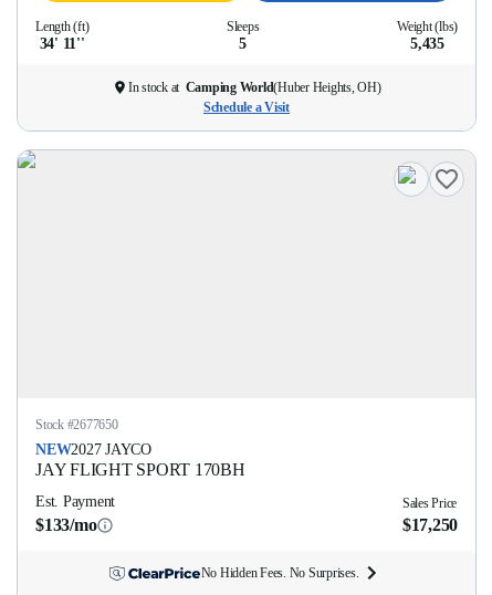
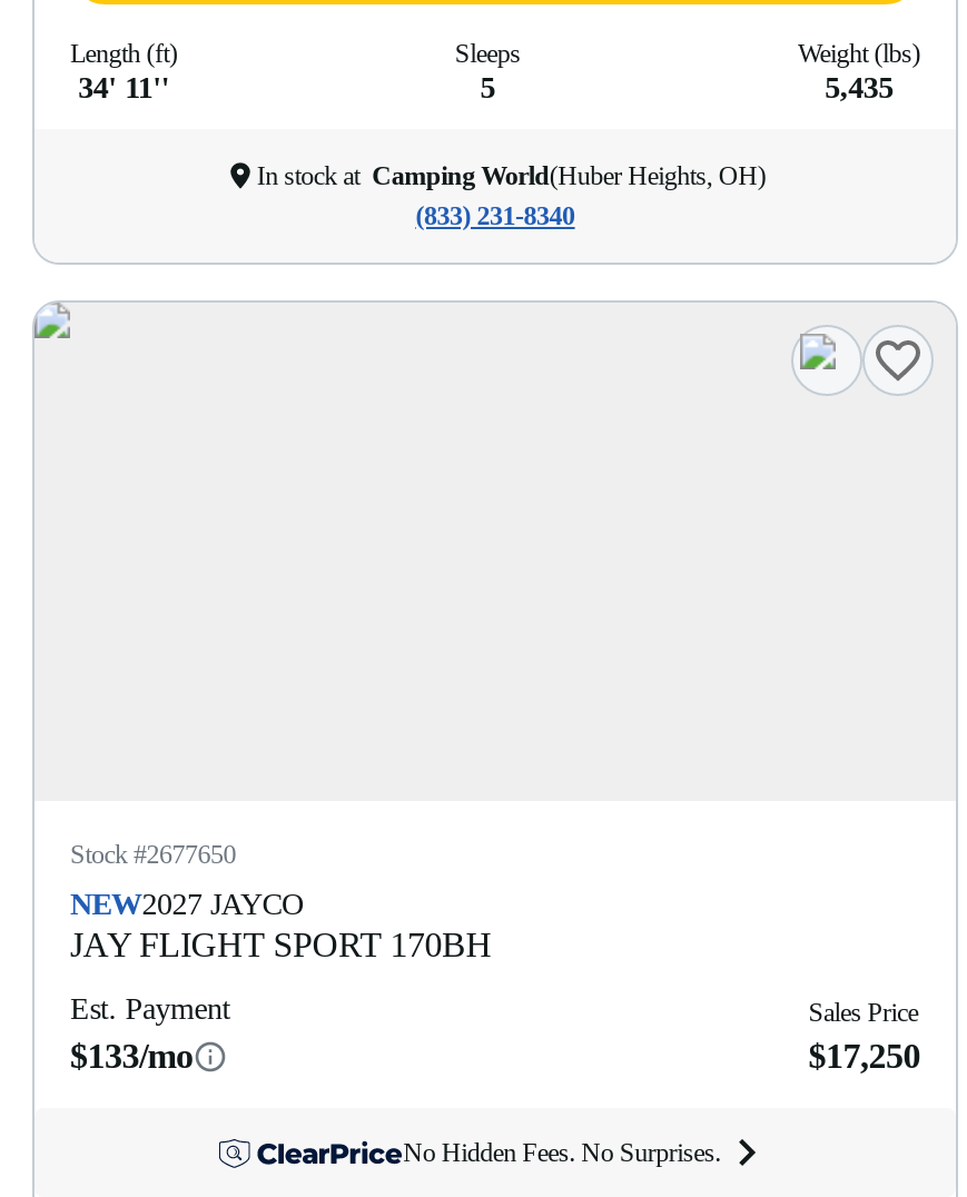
- Schedule a Visit
+ (833) 231-8340
